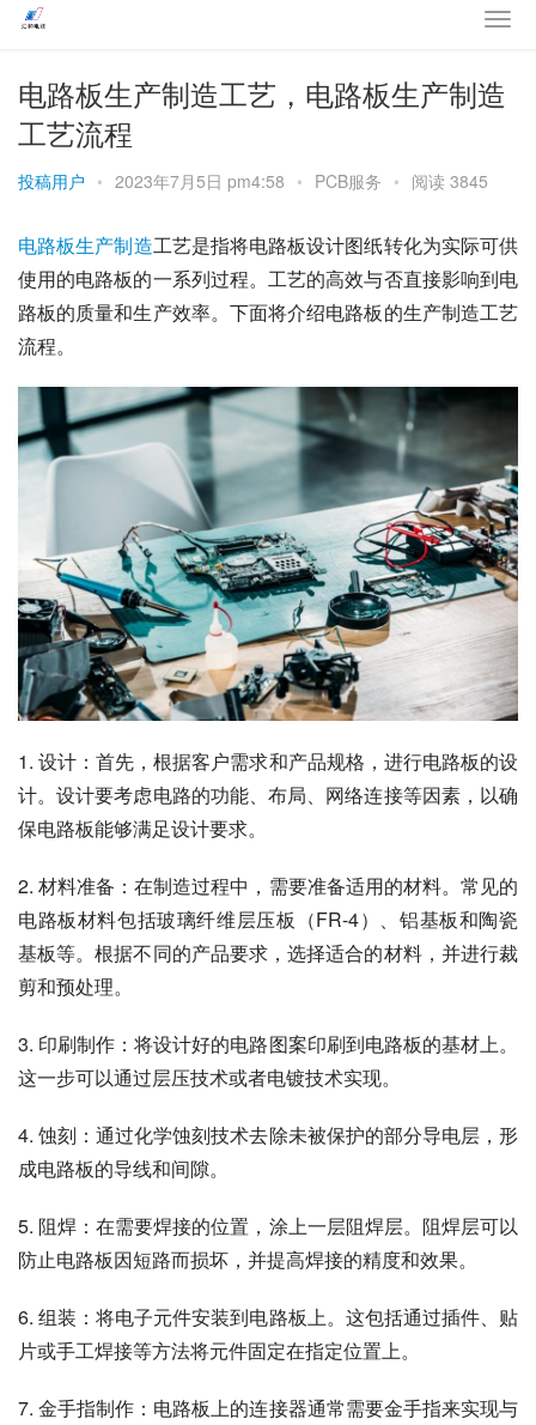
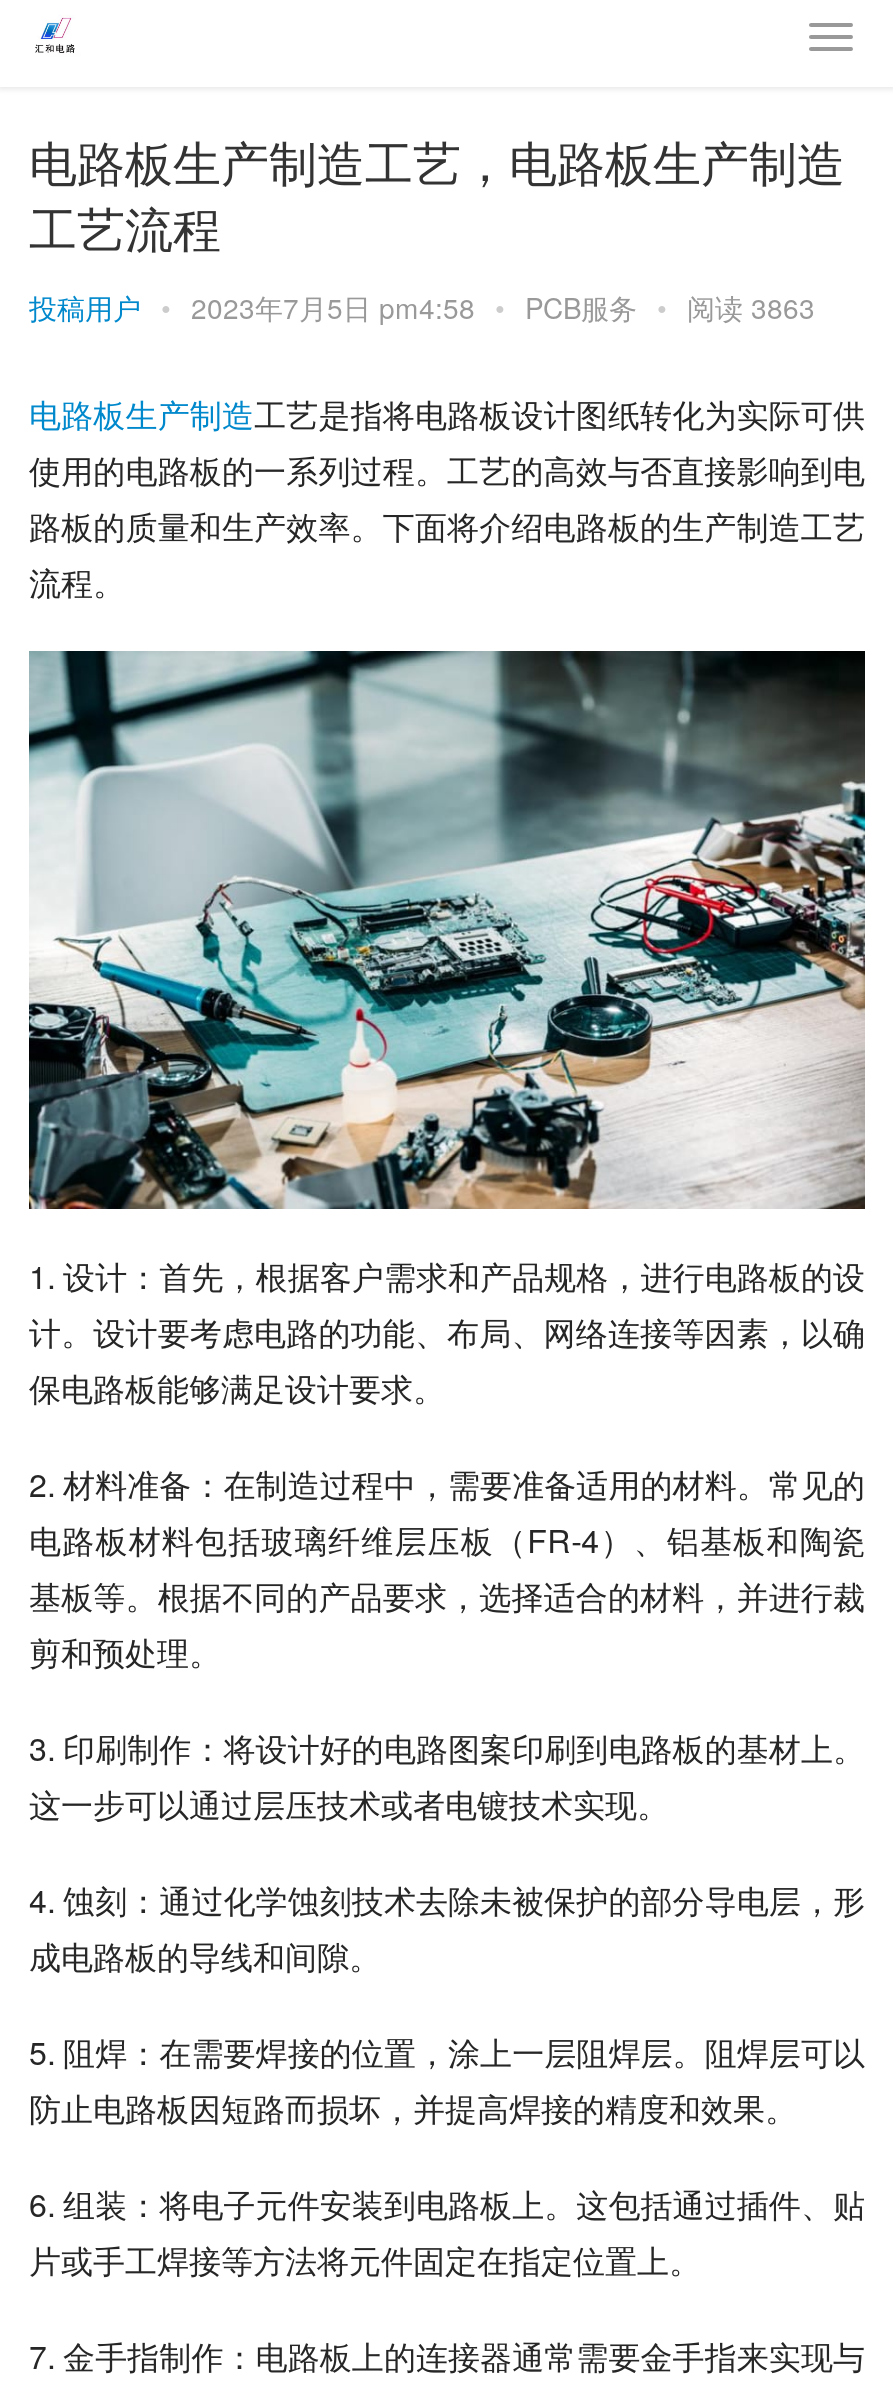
- 投稿用户 • 2023年7月5日 pm4:58 • PCB服务 • 阅读 3845
+ 投稿用户 • 2023年7月5日 pm4:58 • PCB服务 • 阅读 3863
